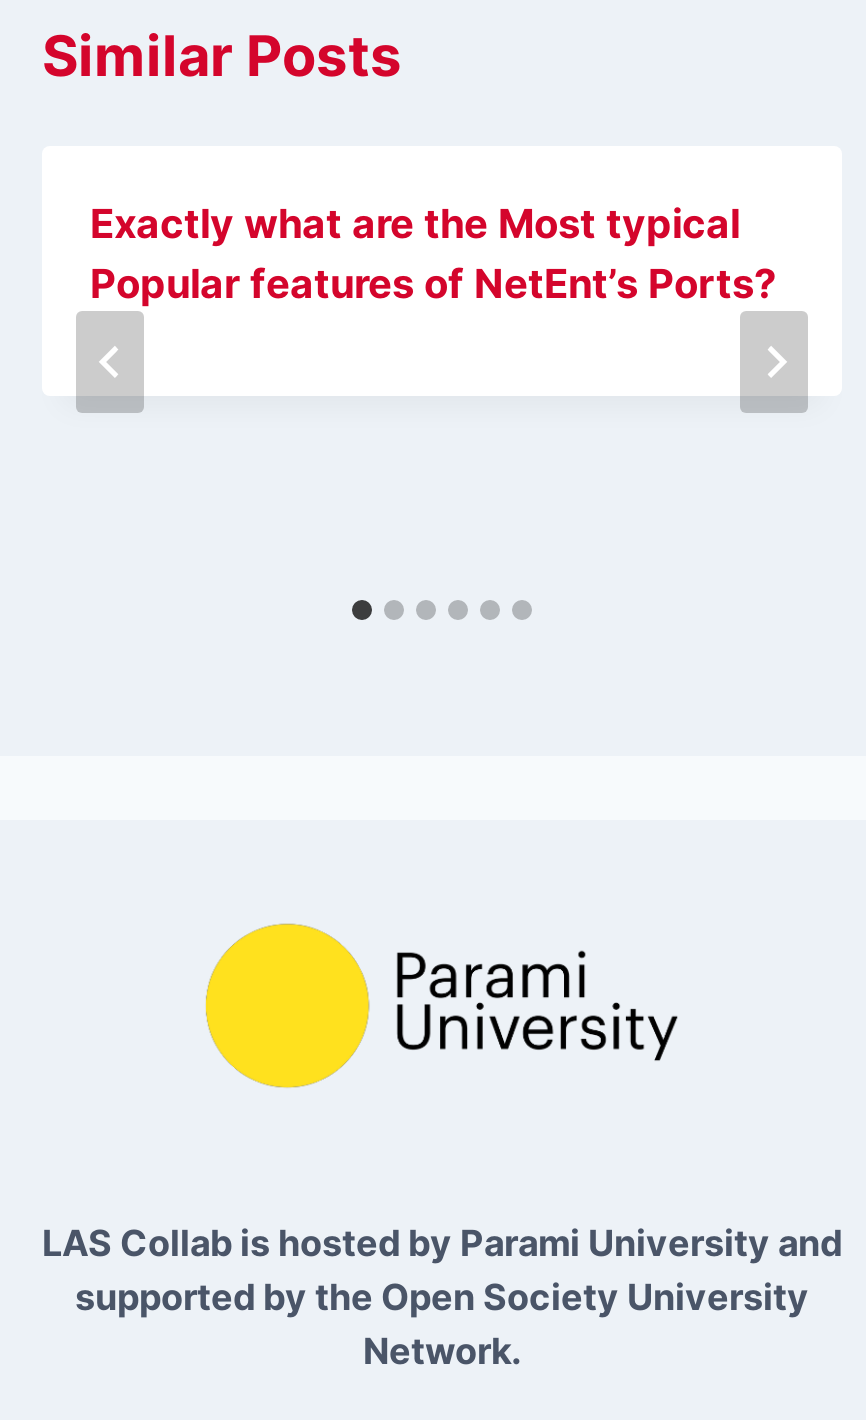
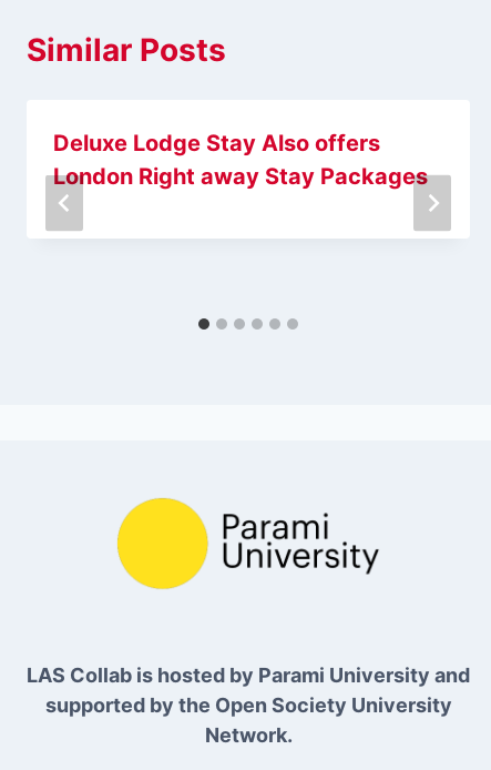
- Exactly what are the Most typical
- Popular features of NetEnt’s Ports?
+ Deluxe Lodge Stay Also offers
+ London Right away Stay Packages
